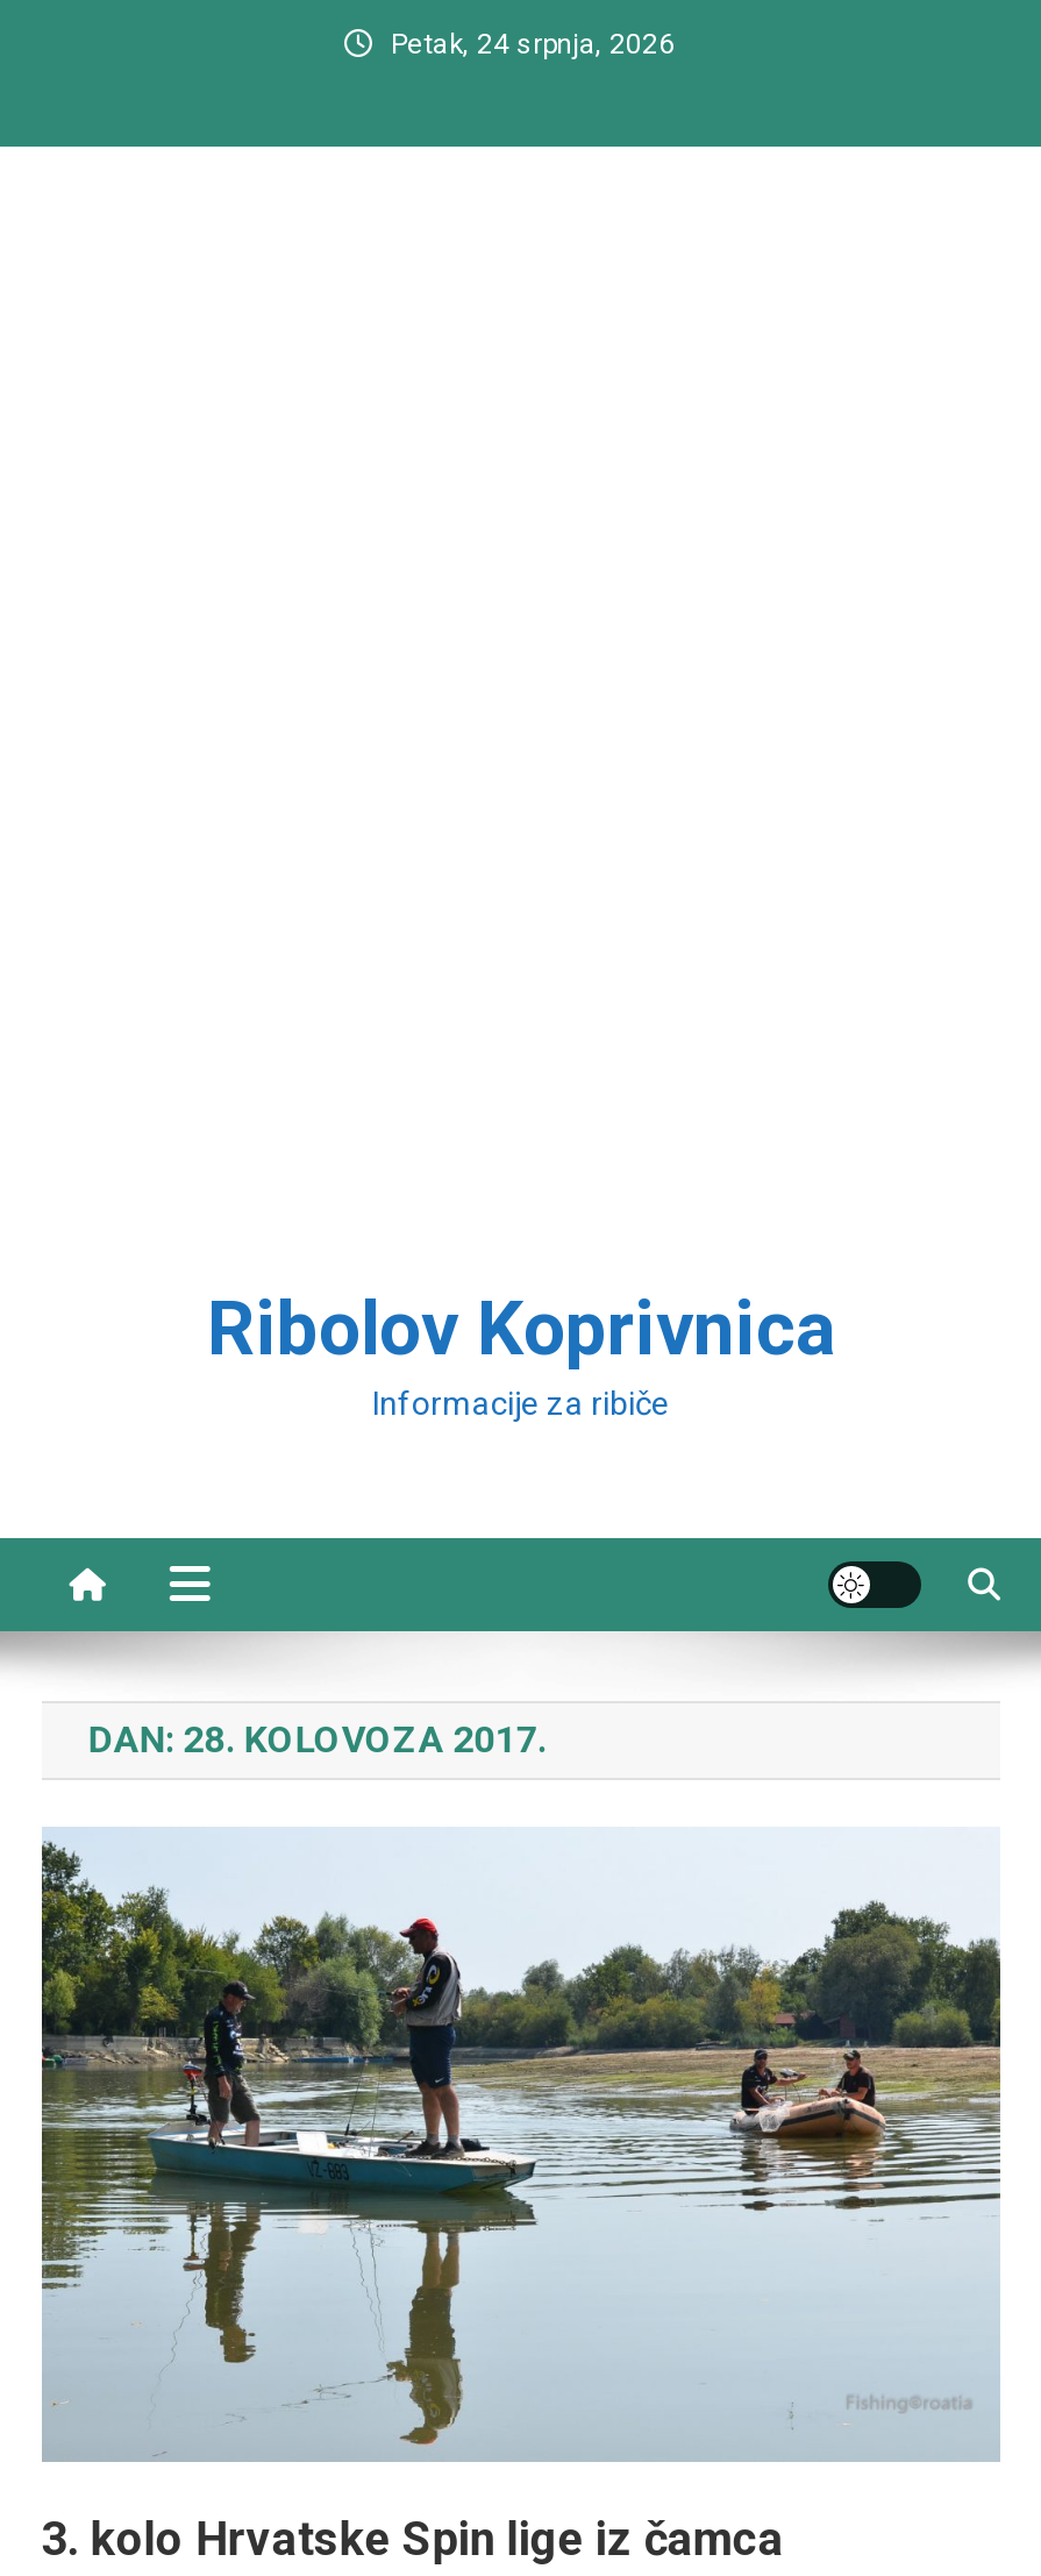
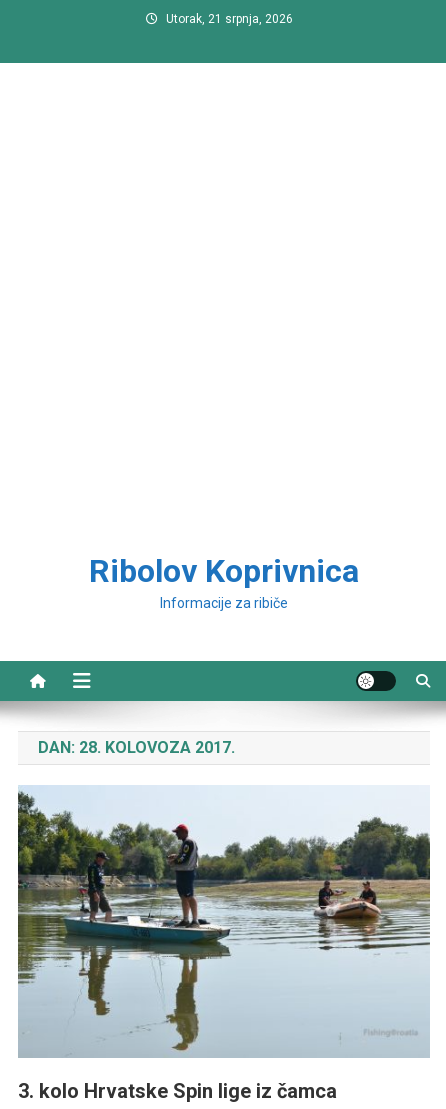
- Petak, 24 srpnja, 2026
+ Utorak, 21 srpnja, 2026
